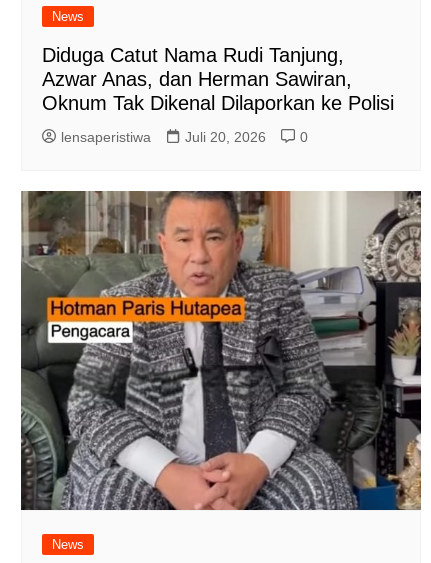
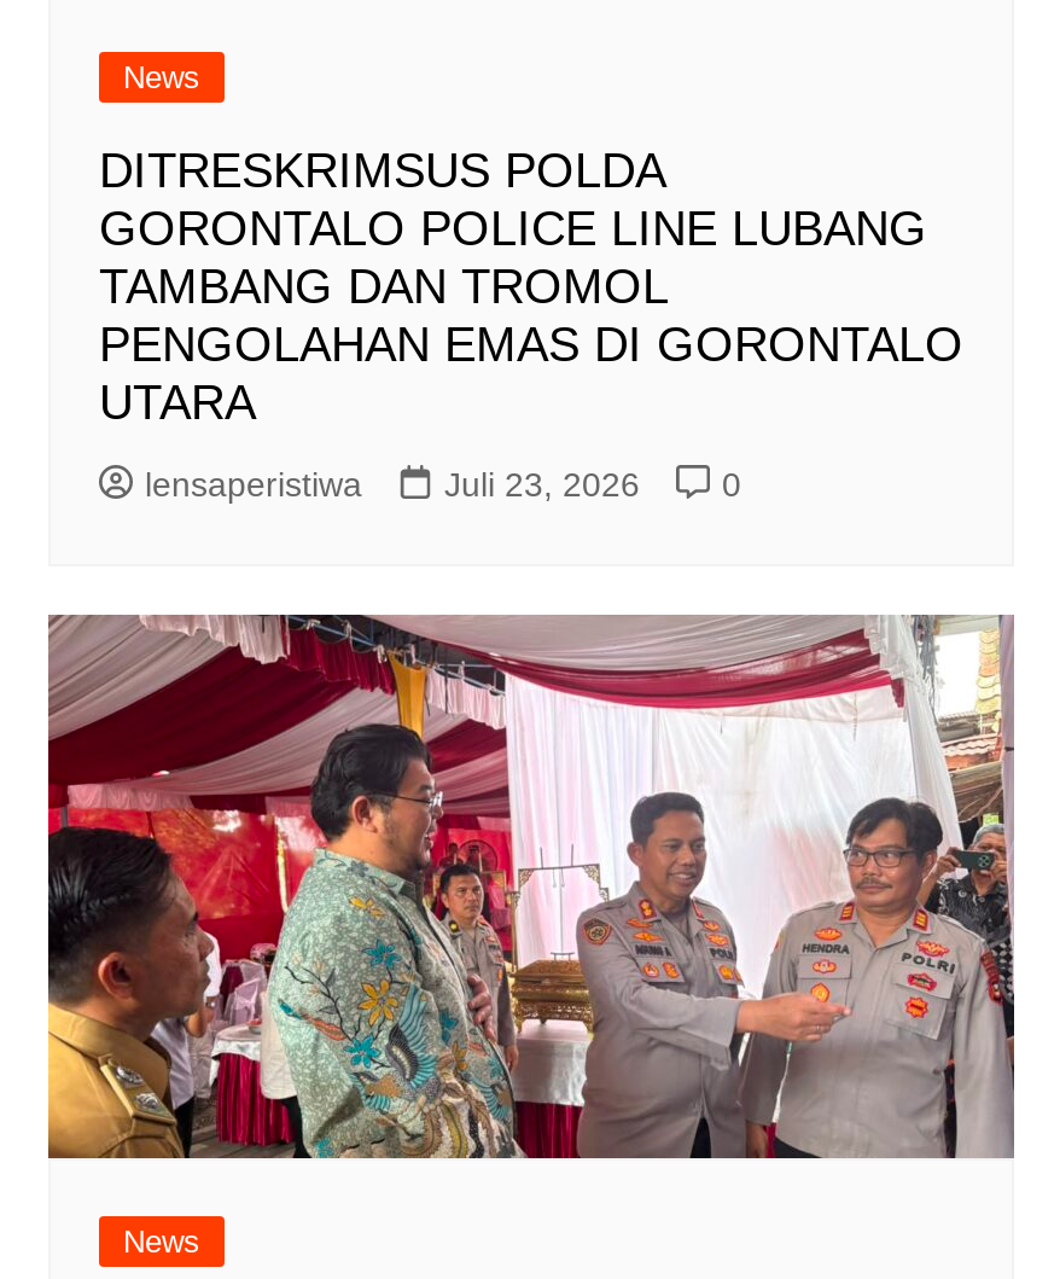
- Diduga Catut Nama Rudi Tanjung,
- Azwar Anas, dan Herman Sawiran,
- Oknum Tak Dikenal Dilaporkan ke Polisi
+ DITRESKRIMSUS POLDA
+ GORONTALO POLICE LINE LUBANG
+ TAMBANG DAN TROMOL
+ PENGOLAHAN EMAS DI GORONTALO
+ UTARA

moved down: lensaperistiwa | 0

- Juli 20, 2026
+ Juli 23, 2026

- [image]
+ [image]
